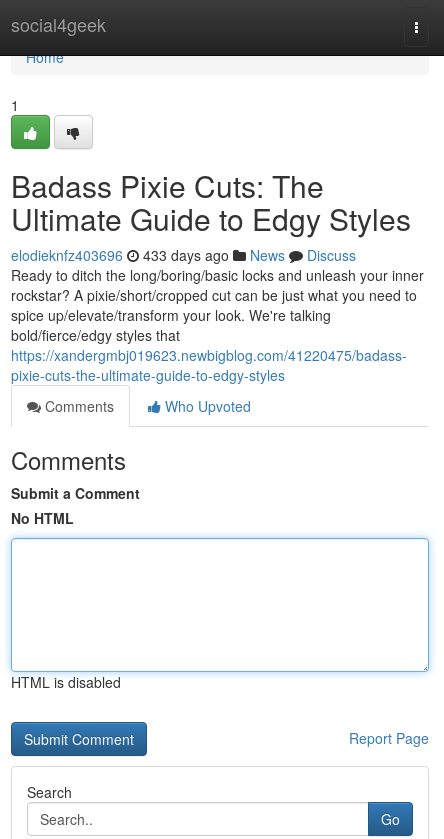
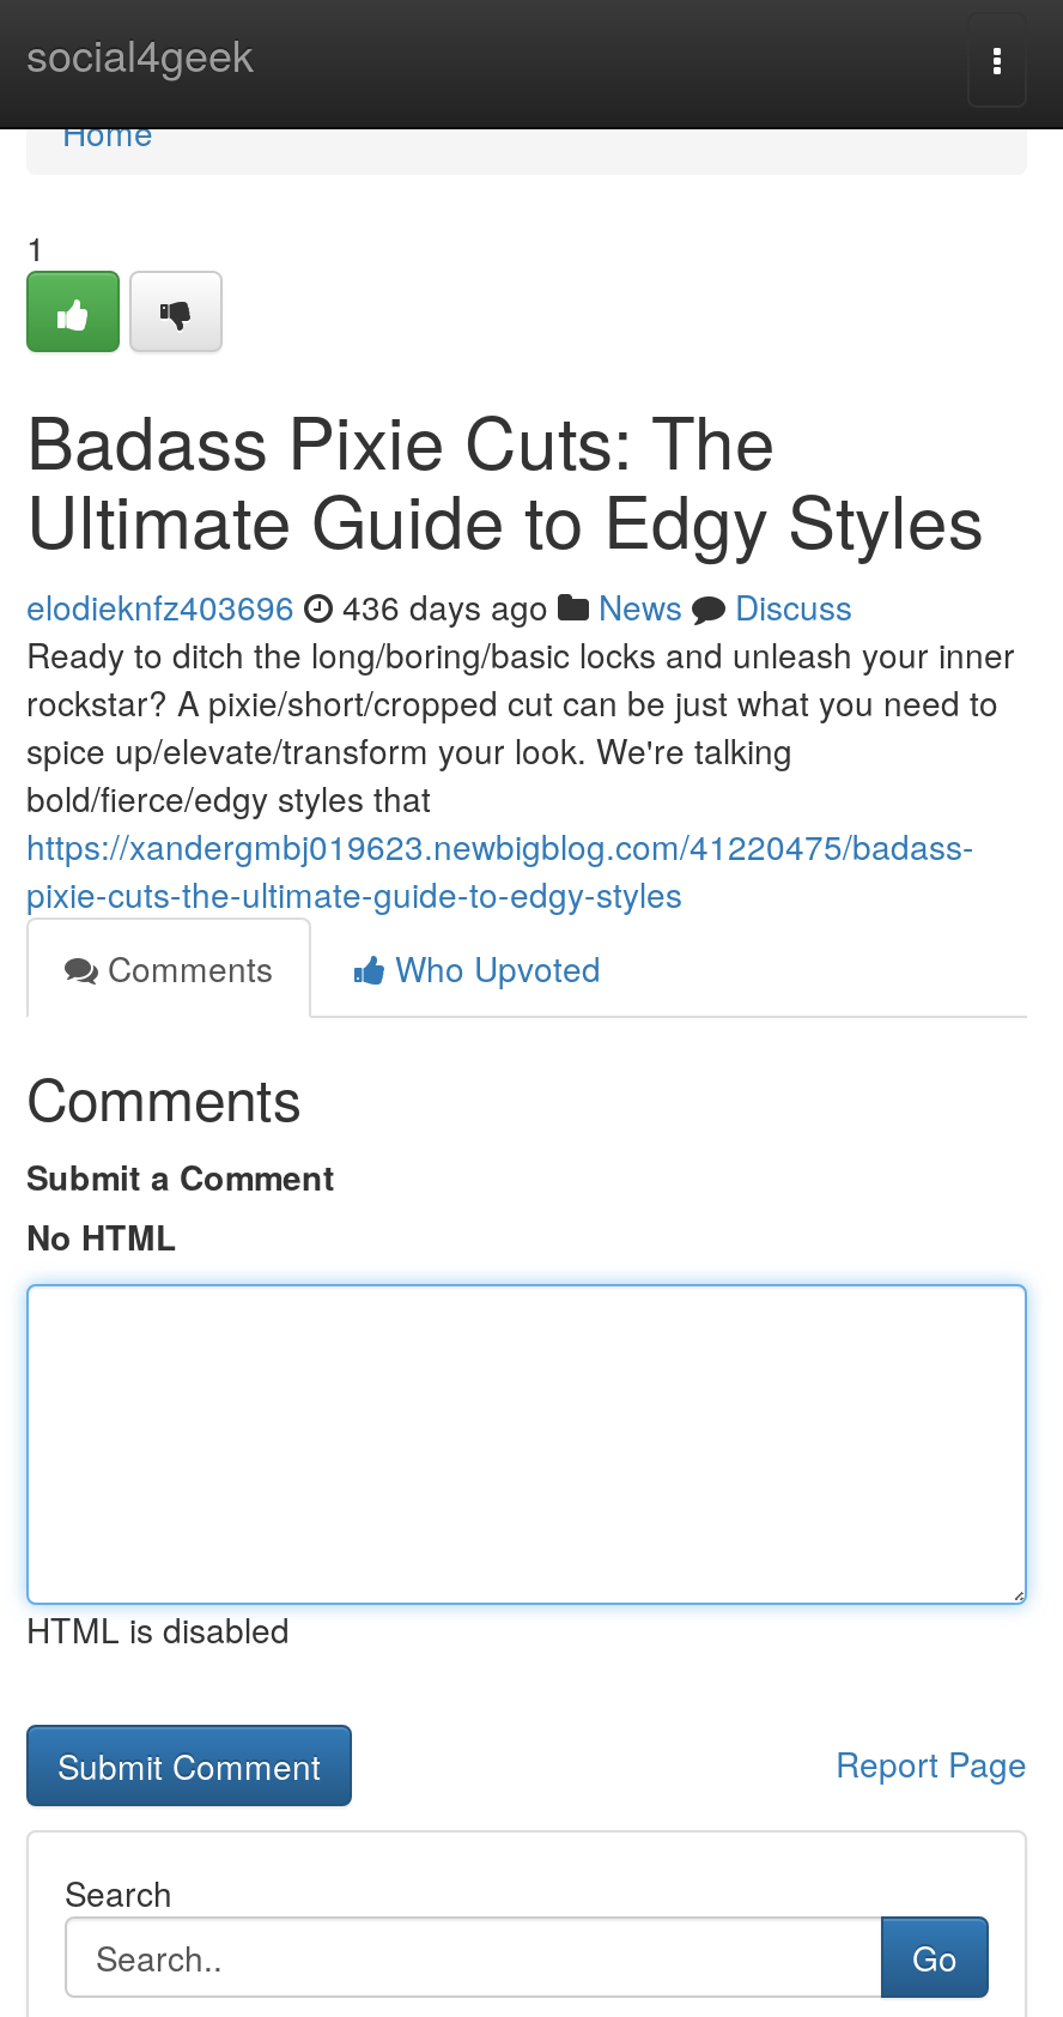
- elodieknfz403696 433 days ago News Discuss
+ elodieknfz403696 436 days ago News Discuss
